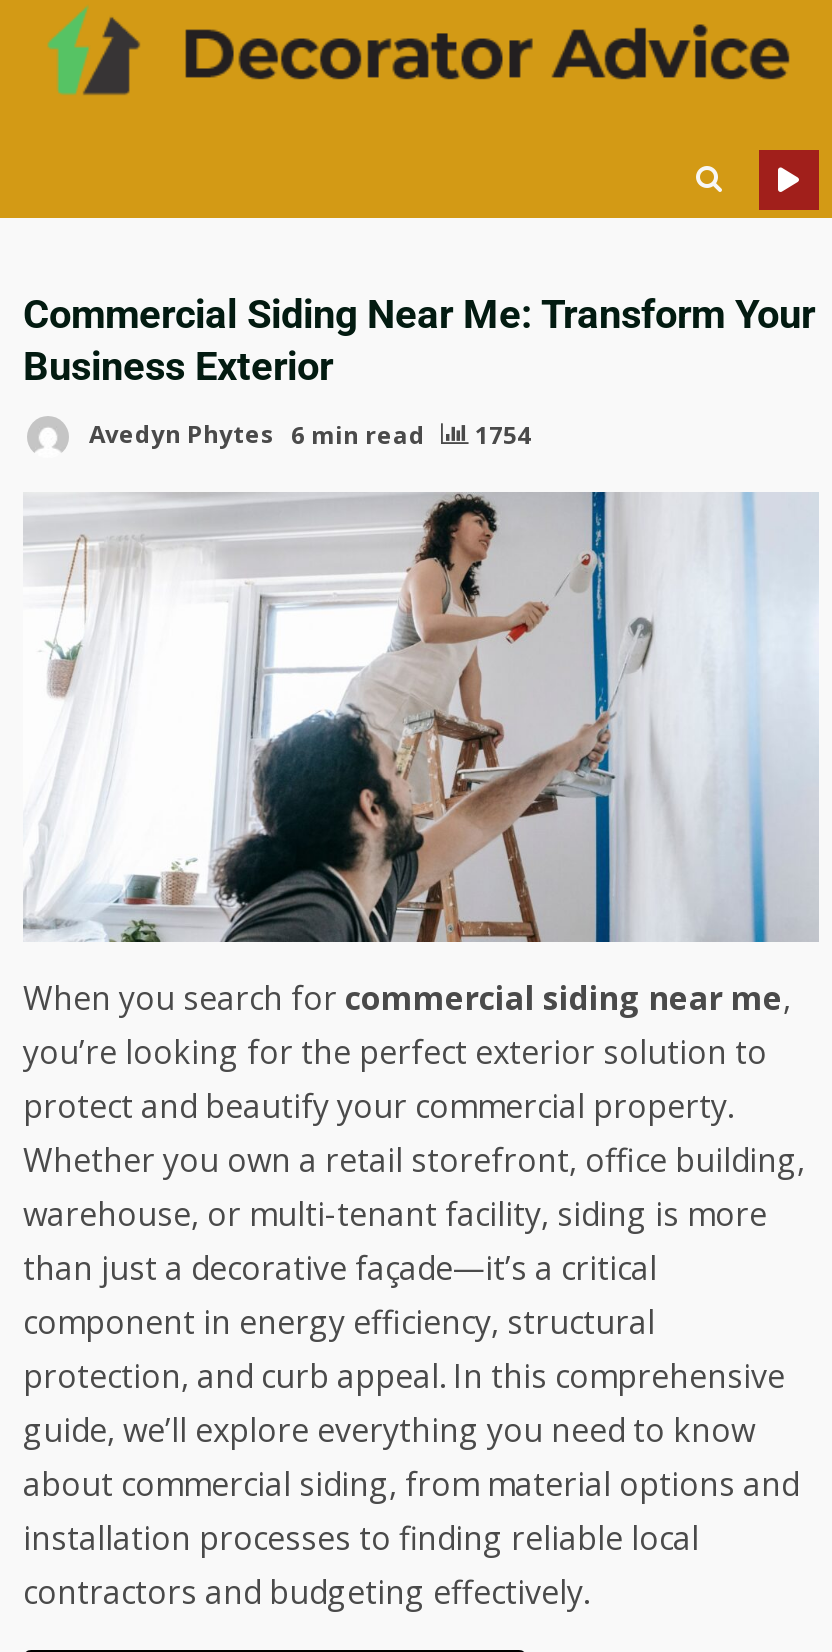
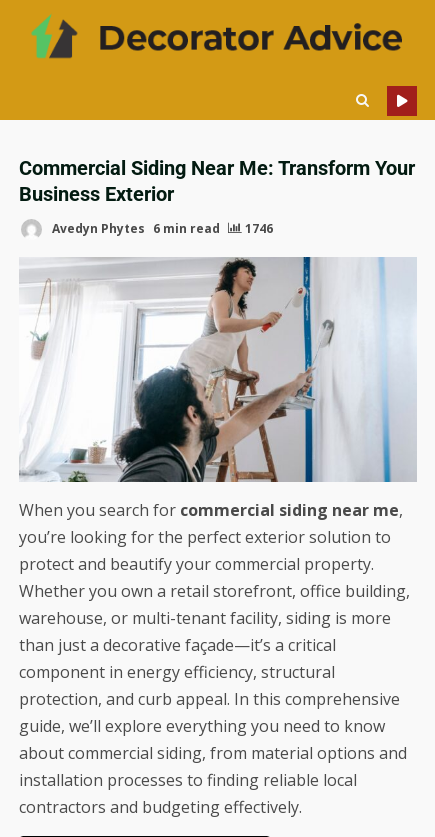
- Avedyn Phytes 6 min read 1754
+ Avedyn Phytes 6 min read 1746
